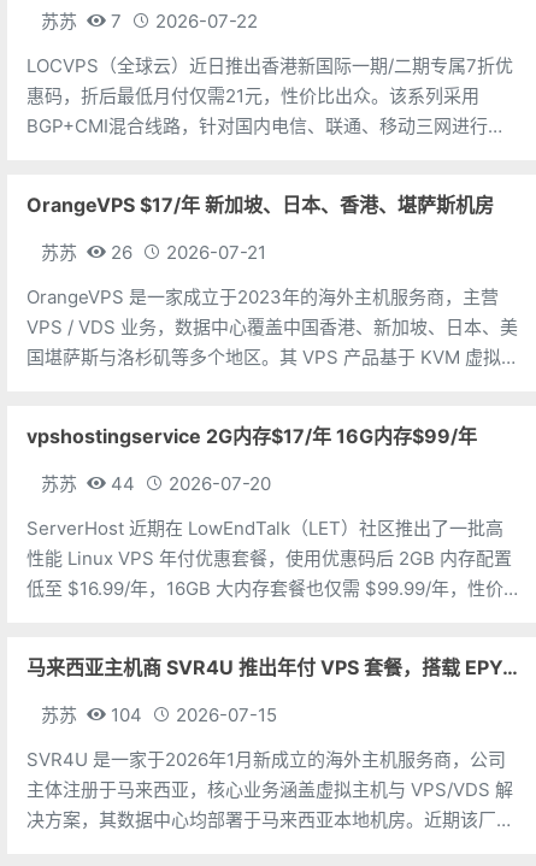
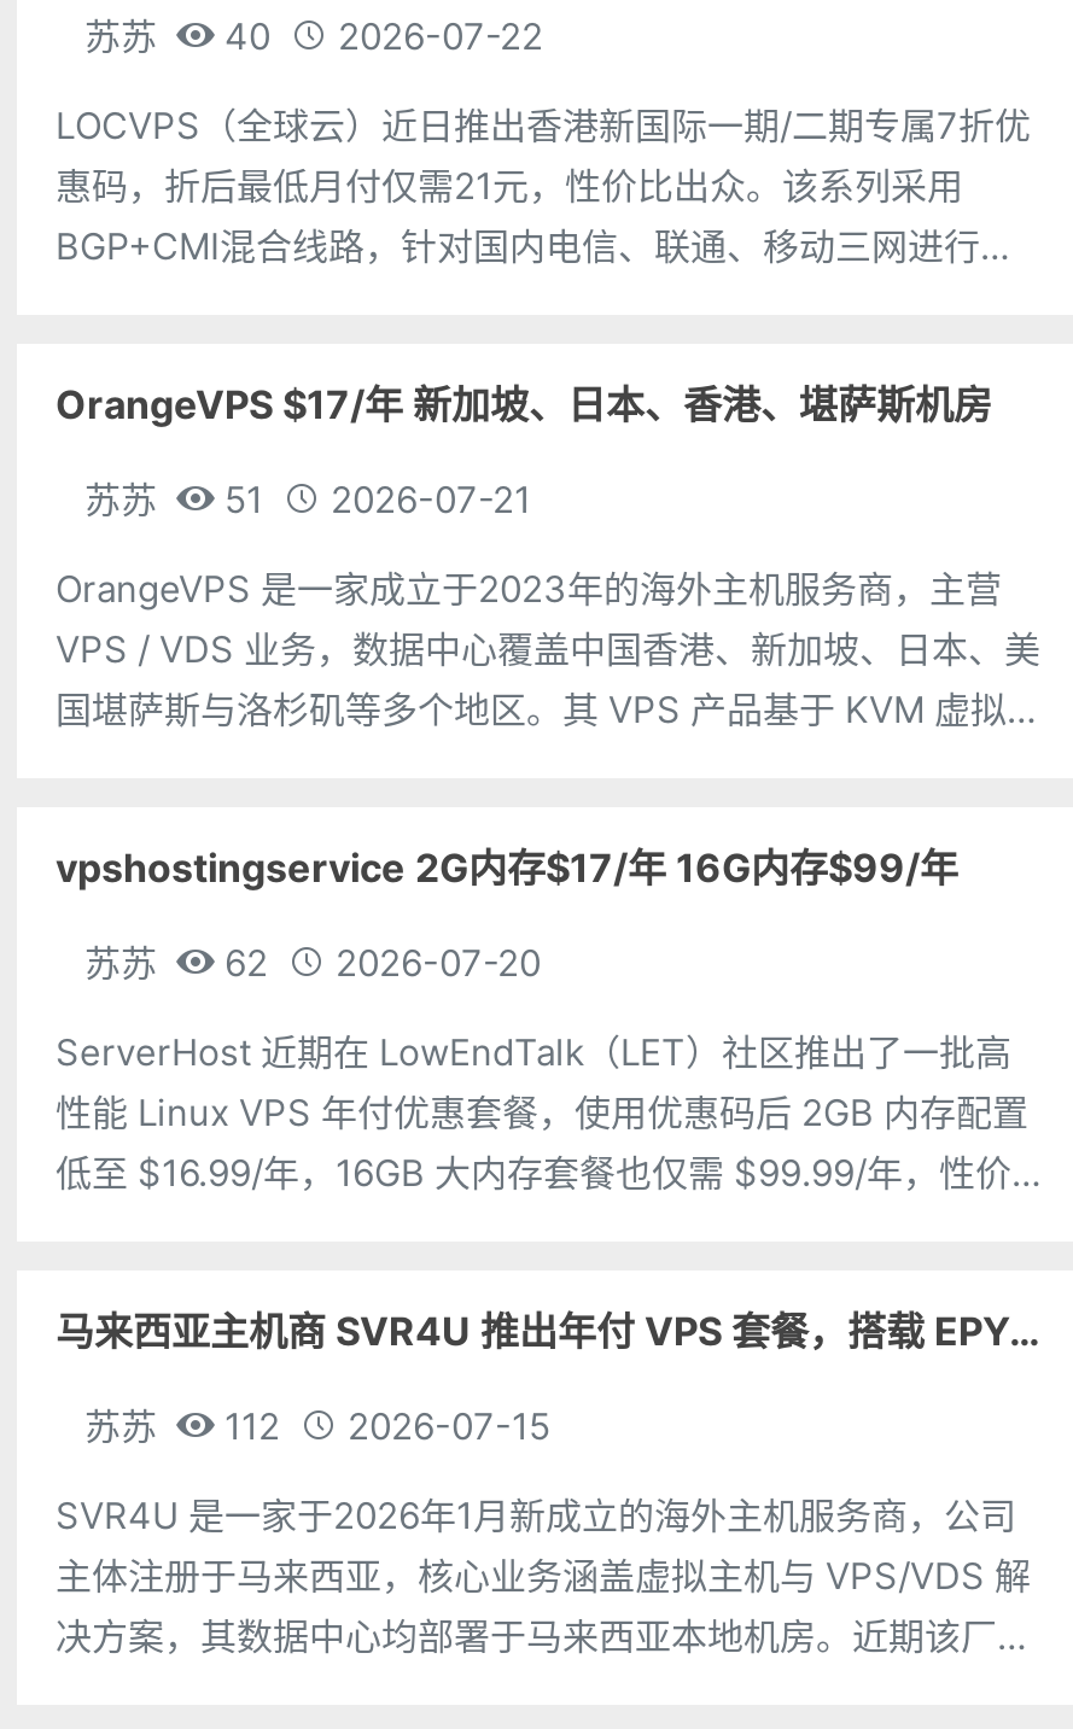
- 苏苏 7 2026-07-22
+ 苏苏 40 2026-07-22

- 苏苏 26 2026-07-21
+ 苏苏 51 2026-07-21

- 苏苏 44 2026-07-20
+ 苏苏 62 2026-07-20

- 苏苏 104 2026-07-15
+ 苏苏 112 2026-07-15
